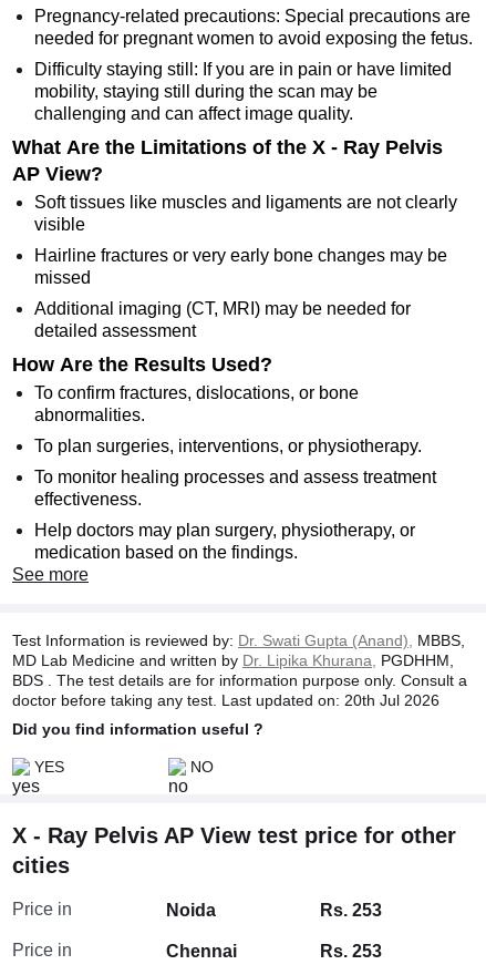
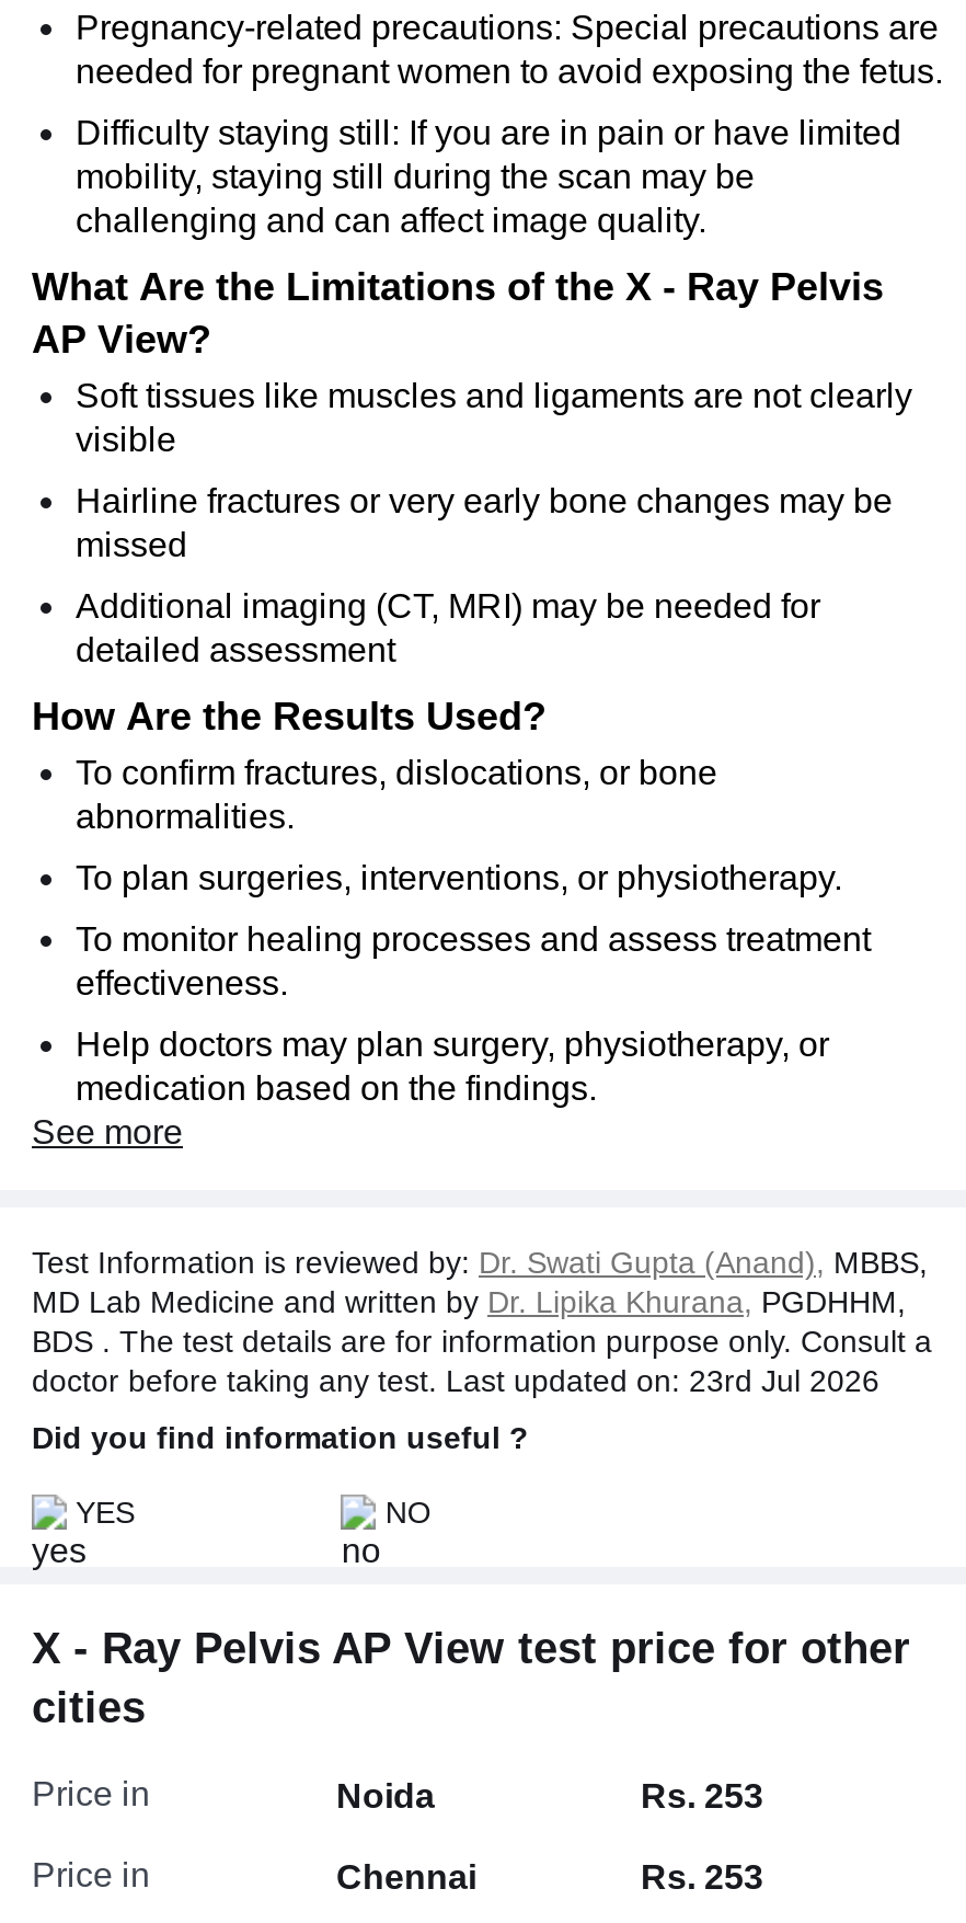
- doctor before taking any test. Last updated on: 20th Jul 2026
+ doctor before taking any test. Last updated on: 23rd Jul 2026
